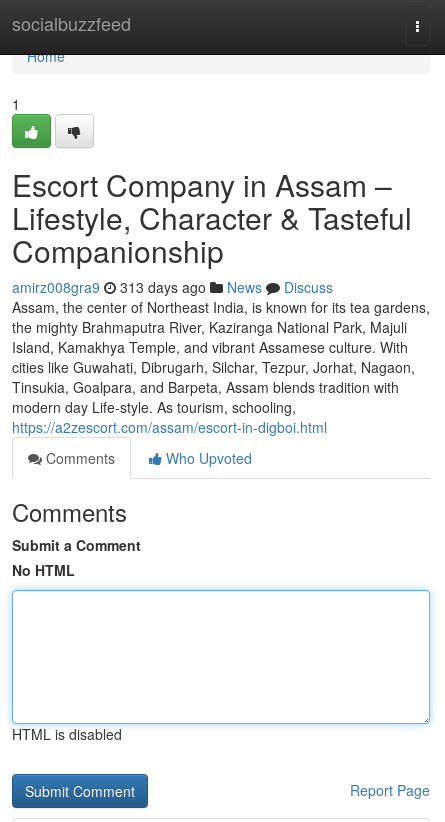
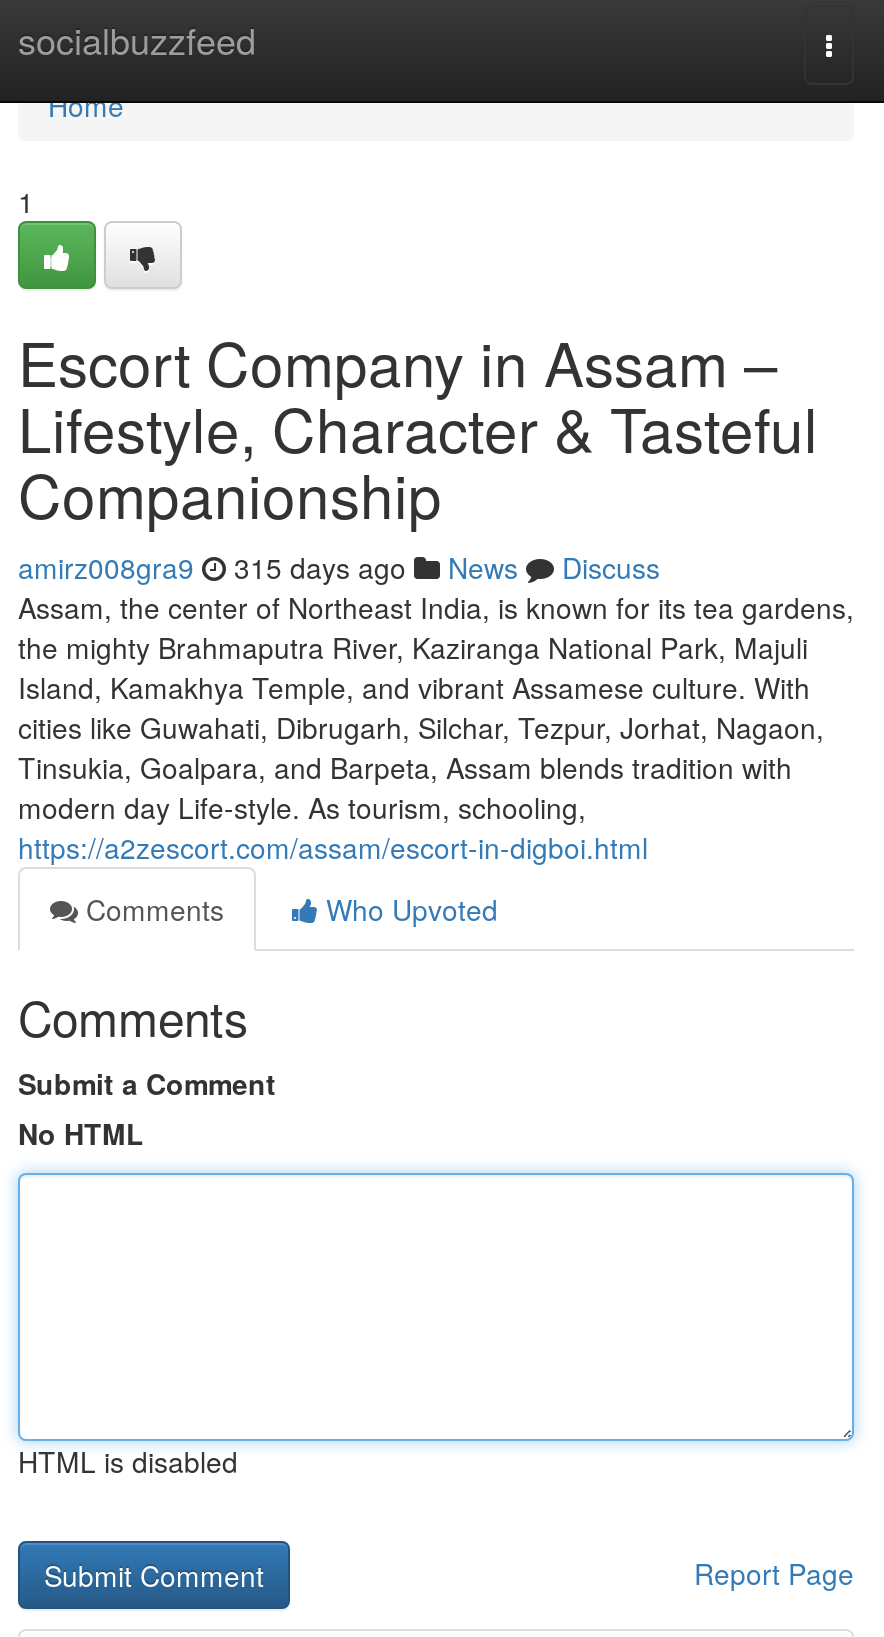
- amirz008gra9 313 days ago News Discuss
+ amirz008gra9 315 days ago News Discuss
